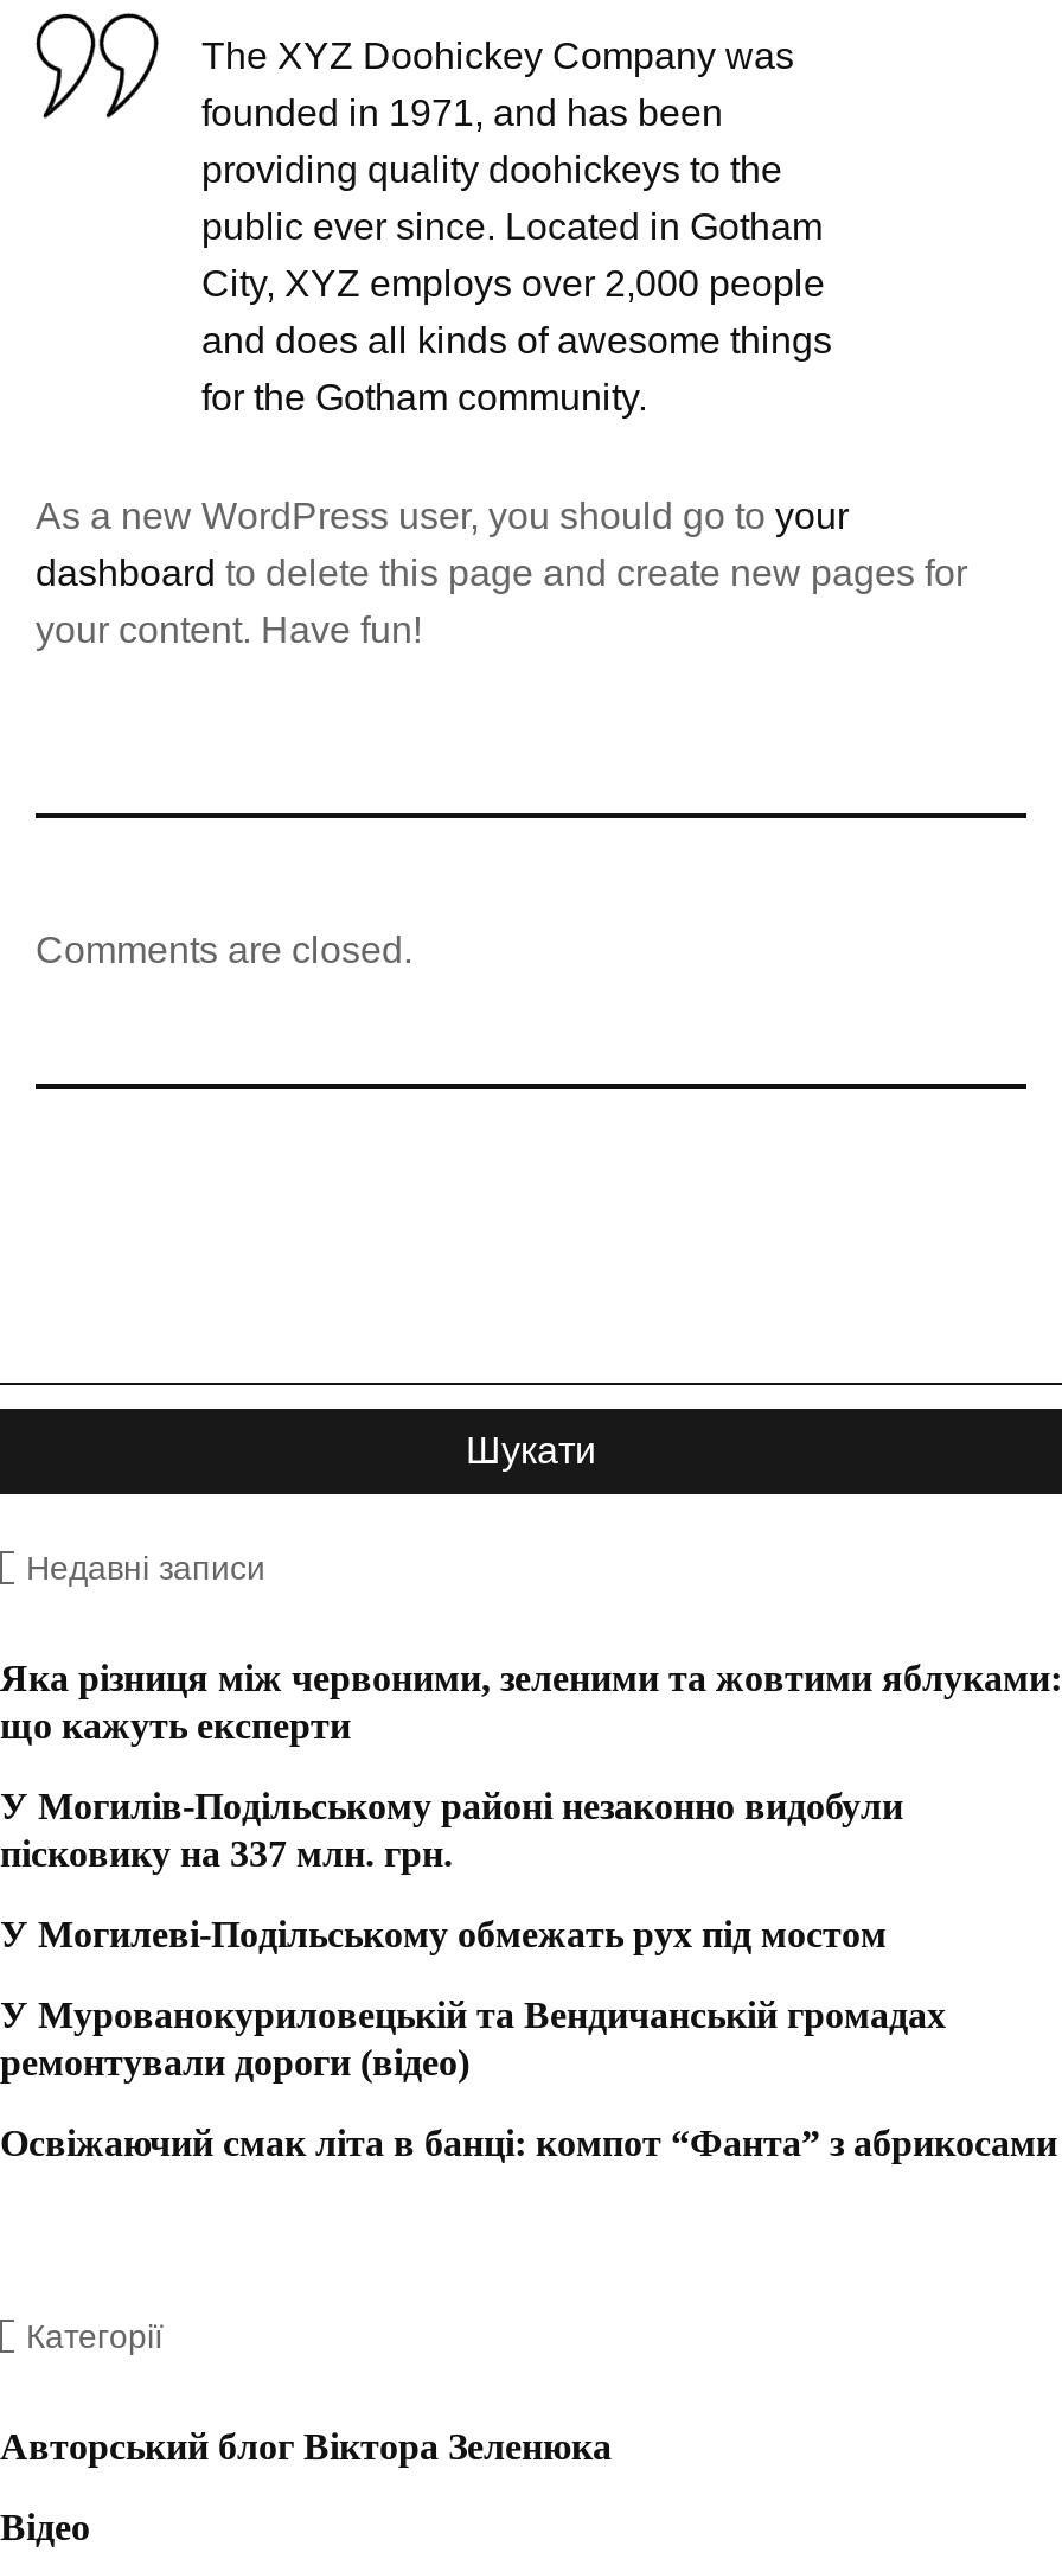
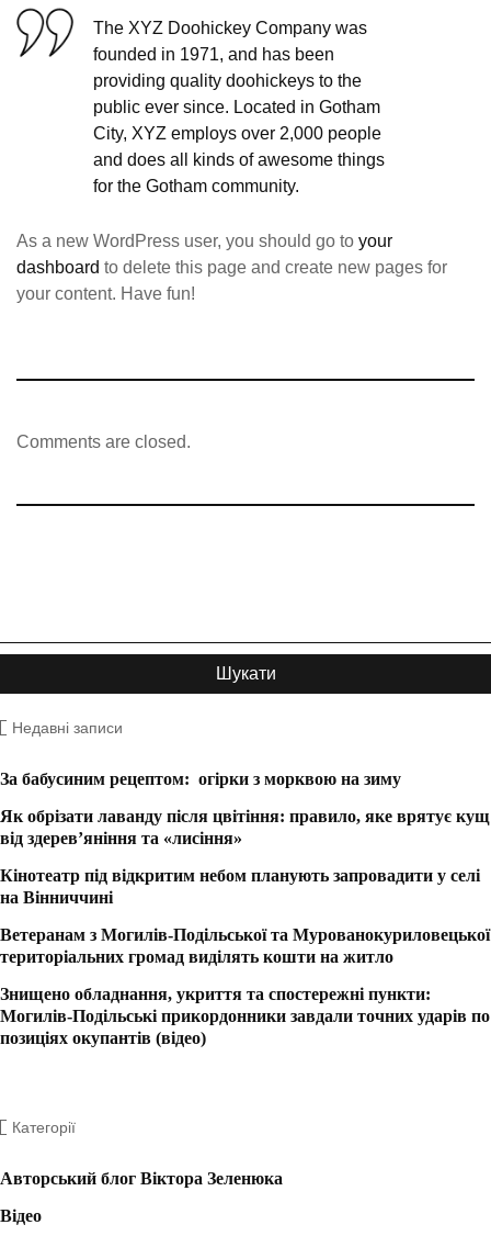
- Яка різниця між червоними, зеленими та жовтими яблуками:
- що кажуть експерти
+ За бабусиним рецептом: огірки з морквою на зиму

- У Могилів-Подільському районі незаконно видобули
- пісковику на 337 млн. грн.
+ Як обрізати лаванду після цвітіння: правило, яке врятує кущ
+ від здерев’яніння та «лисіння»

- У Могилеві-Подільському обмежать рух під мостом
+ Кінотеатр під відкритим небом планують запровадити у селі
+ на Вінниччині

- У Мурованокуриловецькій та Вендичанській громадах
- ремонтували дороги (відео)
+ Ветеранам з Могилів-Подільської та Мурованокуриловецької
+ територіальних громад виділять кошти на житло

- Освіжаючий смак літа в банці: компот “Фанта” з абрикосами
+ Знищено обладнання, укриття та спостережні пункти:
+ Могилів-Подільські прикордонники завдали точних ударів по
+ позиціях окупантів (відео)
